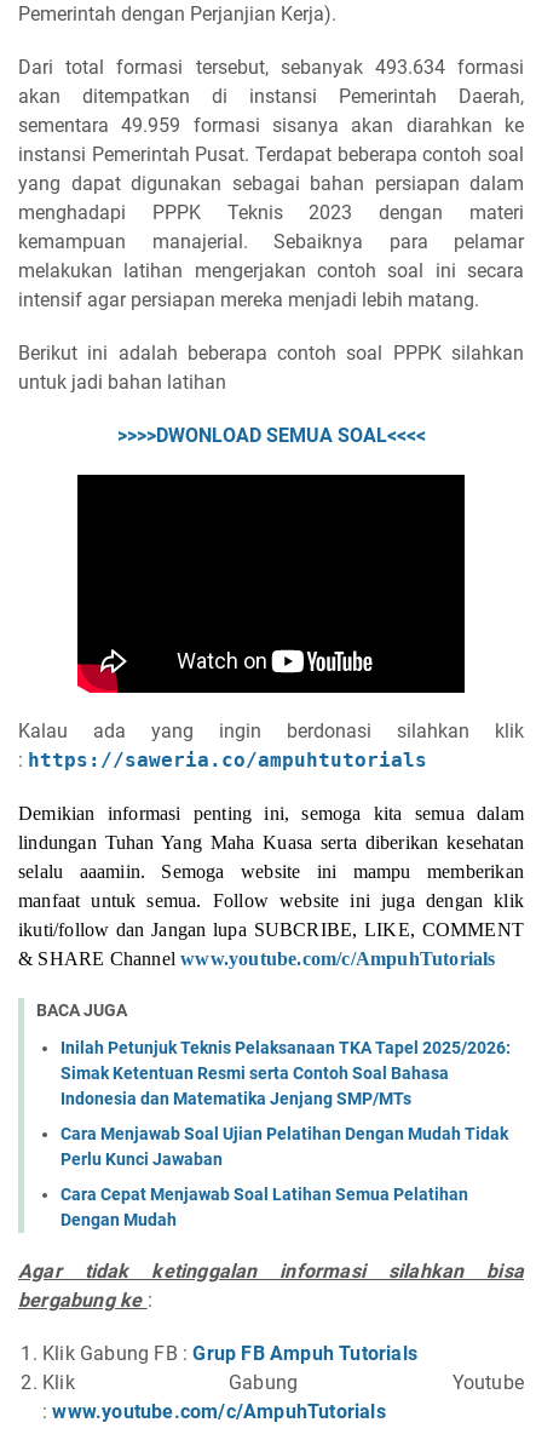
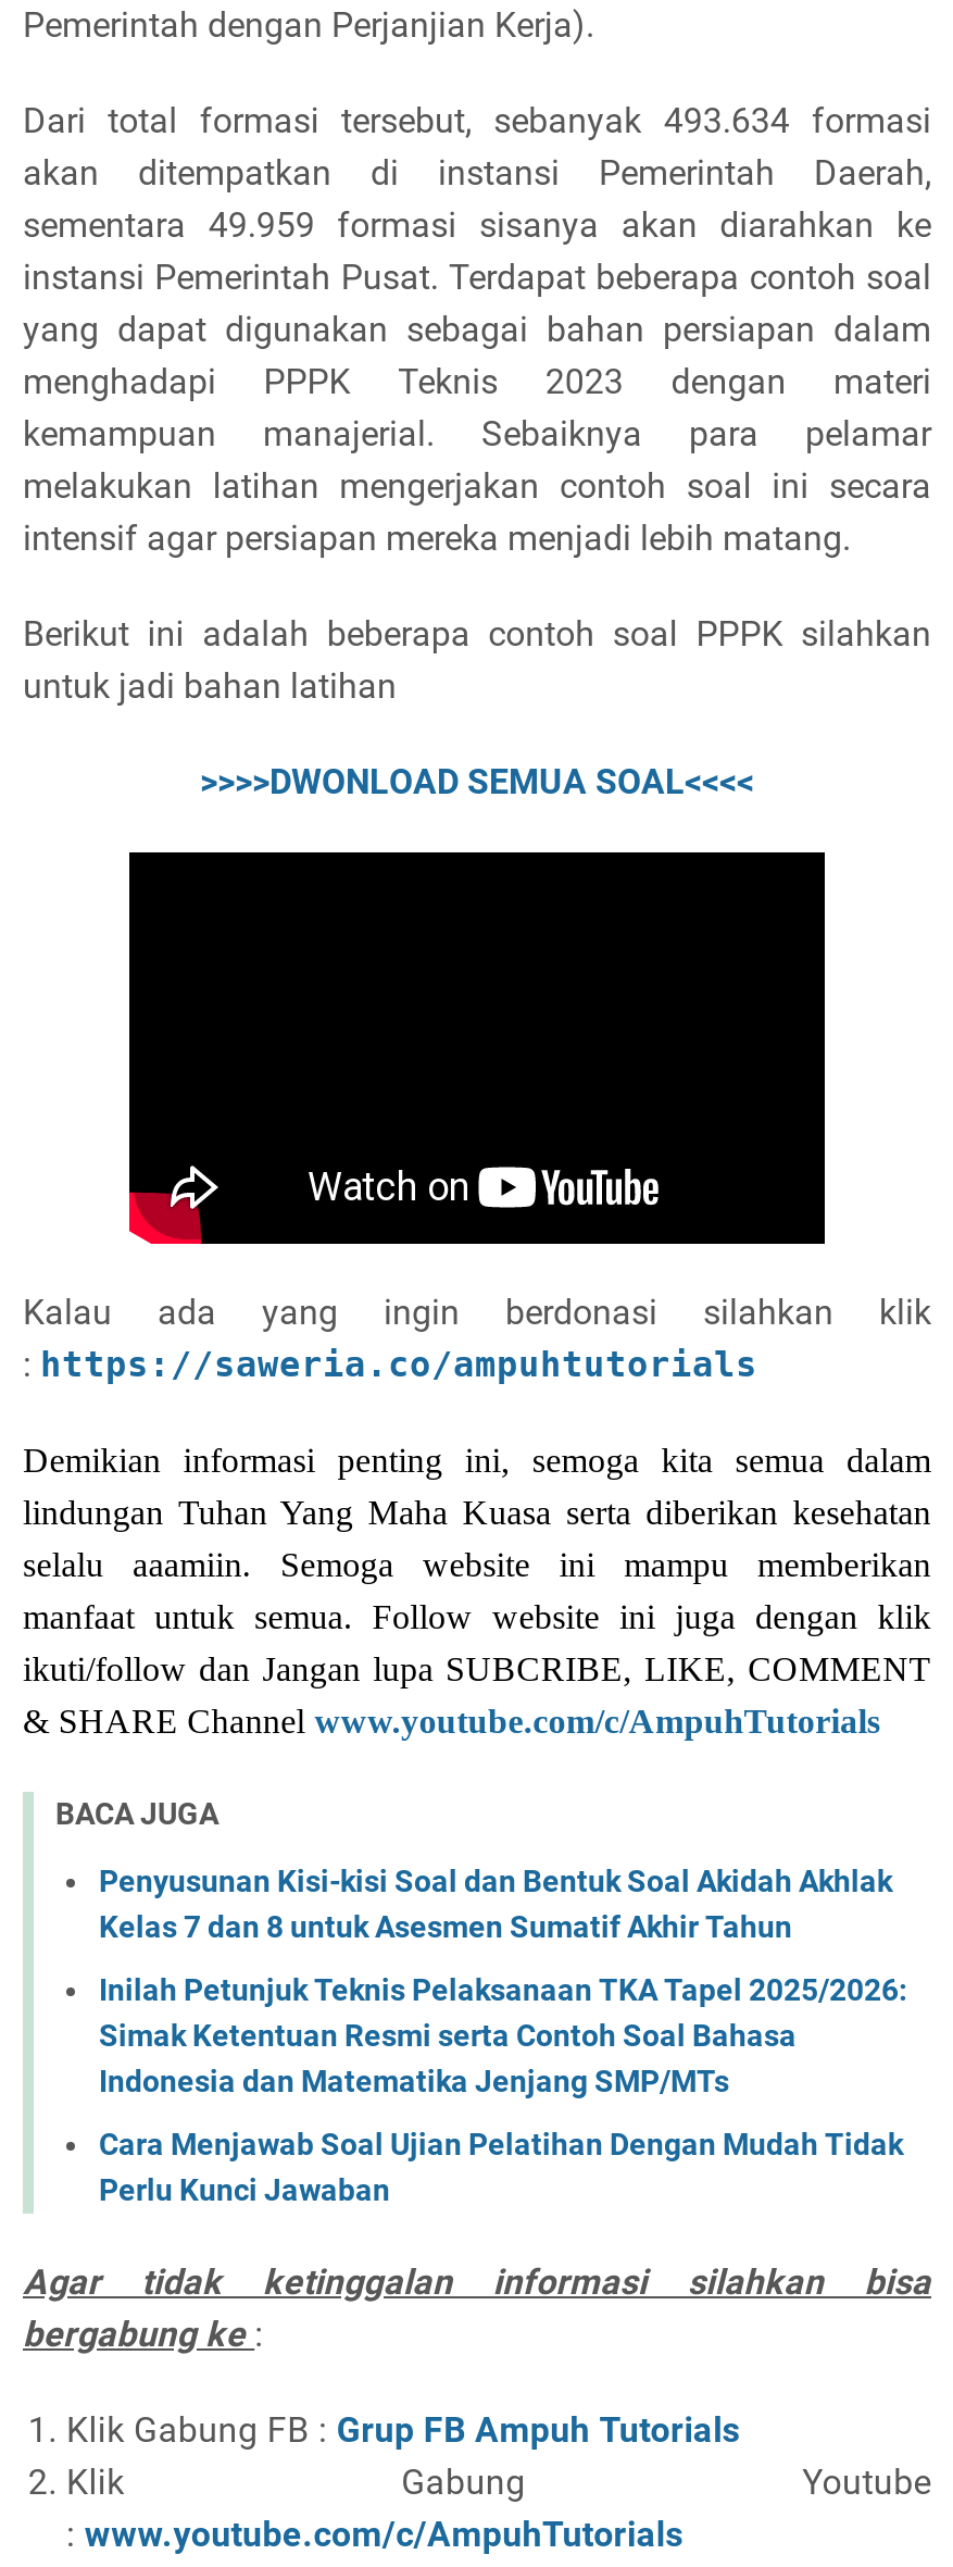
+ Penyusunan Kisi-kisi Soal dan Bentuk Soal Akidah Akhlak
+ Kelas 7 dan 8 untuk Asesmen Sumatif Akhir Tahun

moved down: Inilah Petunjuk Teknis Pelaksanaan TKA Tapel 2025/2026: | Simak Ketentuan Resmi serta Contoh Soal Bahasa | Indonesia dan Matematika Jenjang SMP/MTs | Cara Menjawab Soal Ujian Pelatihan Dengan Mudah Tidak | Perlu Kunci Jawaban

- Cara Cepat Menjawab Soal Latihan Semua Pelatihan
- Dengan Mudah
